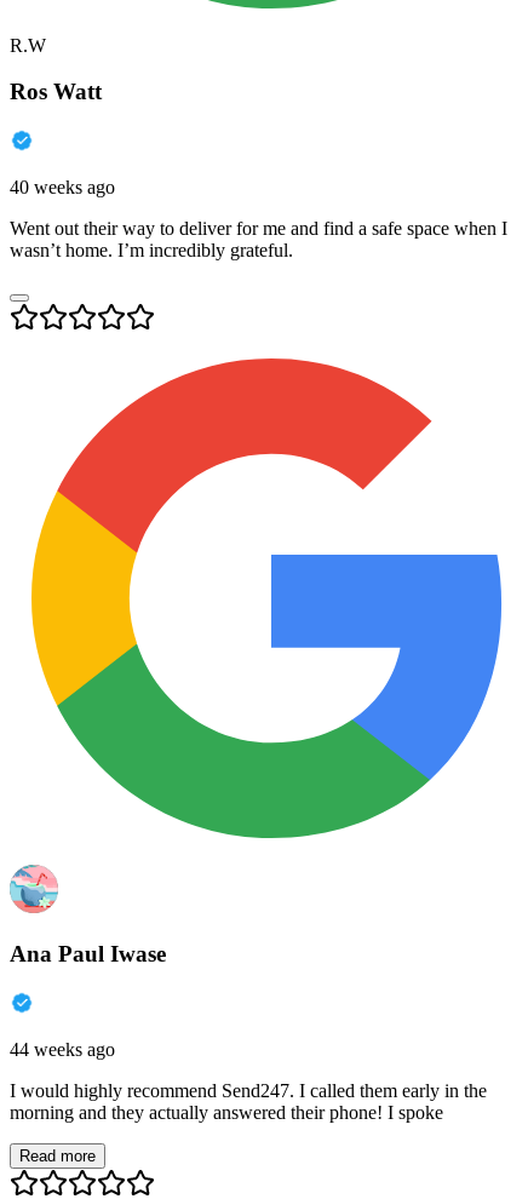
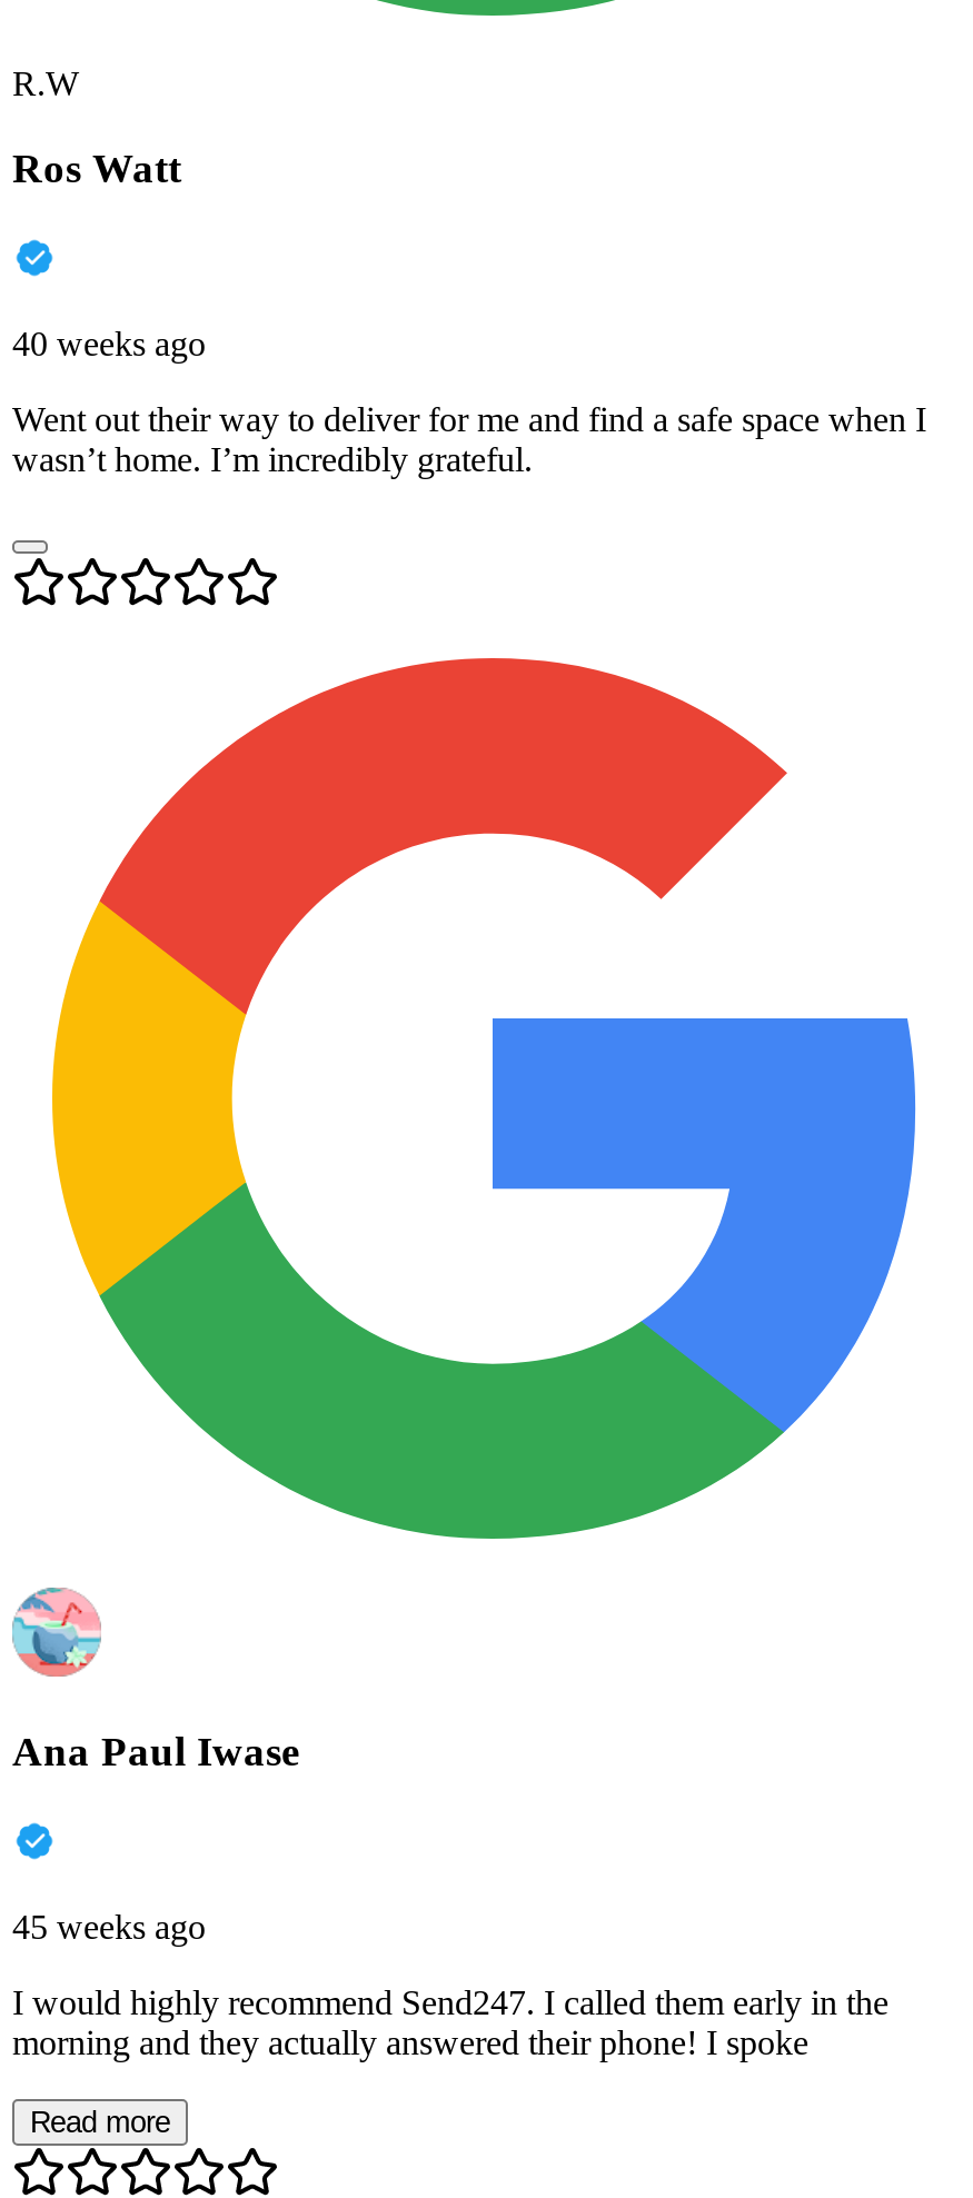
- 44 weeks ago
+ 45 weeks ago
